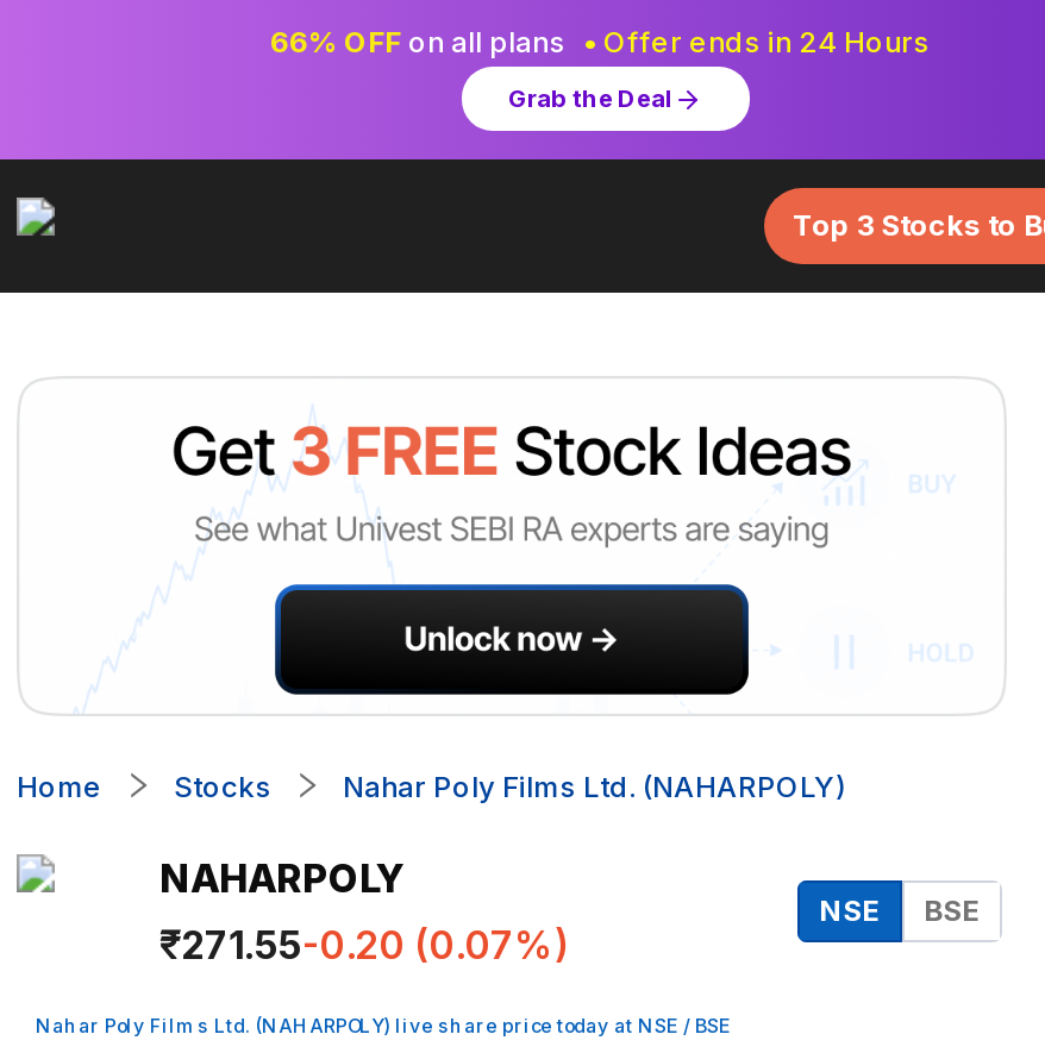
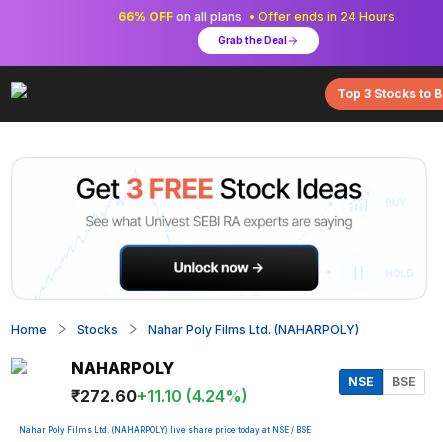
- ₹271.55-0.20 (0.07%)
+ ₹272.60+11.10 (4.24%)
